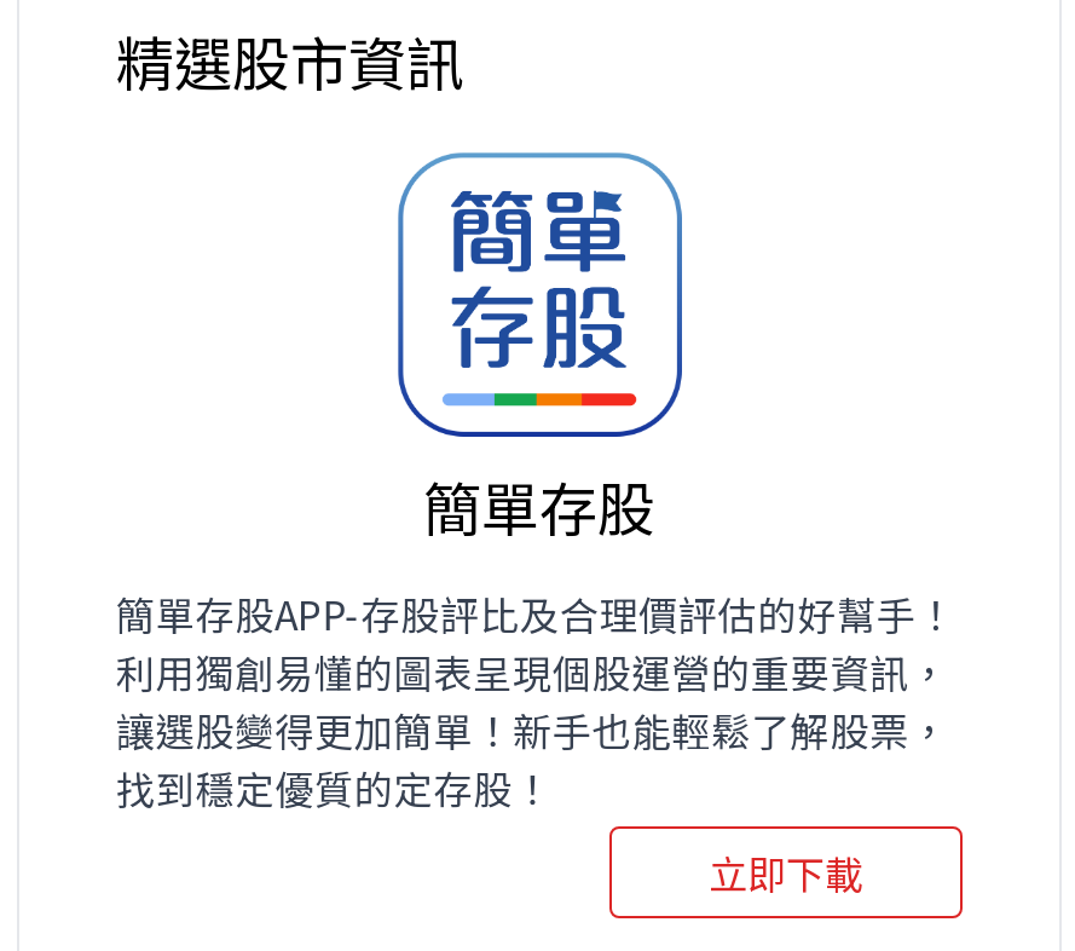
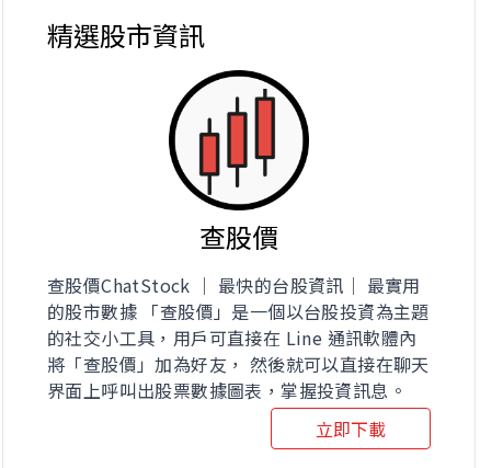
- [image]
- 簡單存股
- 簡單存股APP-存股評比及合理價評估的好幫手！
- 利用獨創易懂的圖表呈現個股運營的重要資訊，
- 讓選股變得更加簡單！新手也能輕鬆了解股票，
- 找到穩定優質的定存股！
+ [image]
+ 查股價
+ 查股價ChatStock ｜ 最快的台股資訊｜ 最實用
+ 的股市數據 「查股價」是一個以台股投資為主題
+ 的社交小工具，用戶可直接在 Line 通訊軟體內
+ 將「查股價」加為好友， 然後就可以直接在聊天
+ 界面上呼叫出股票數據圖表，掌握投資訊息。
